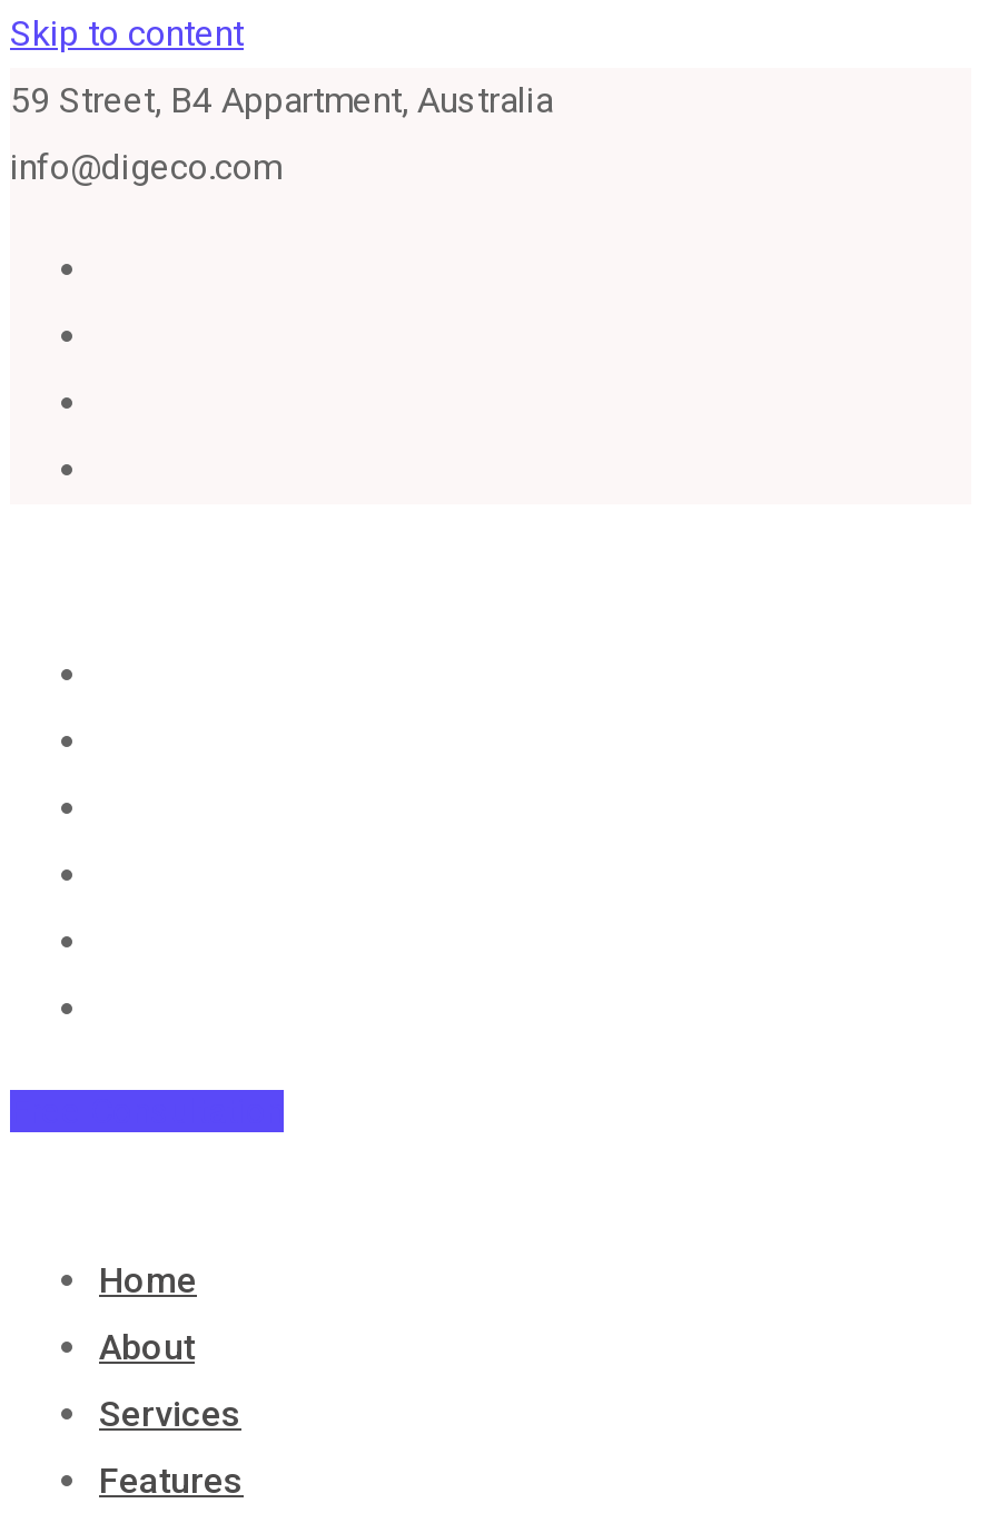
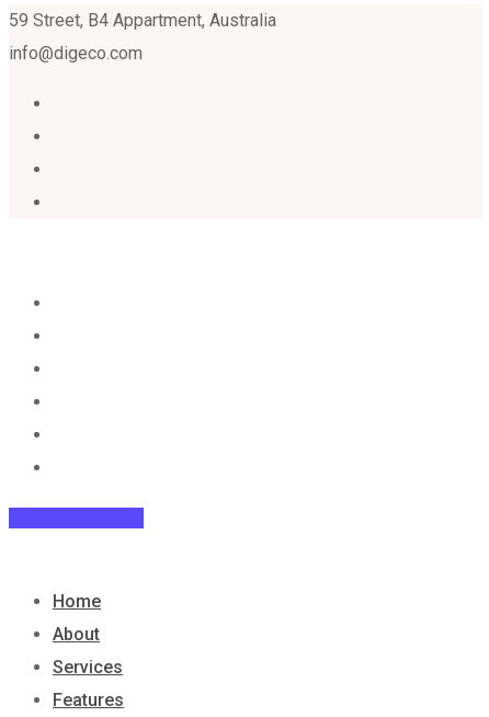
- Skip to content
